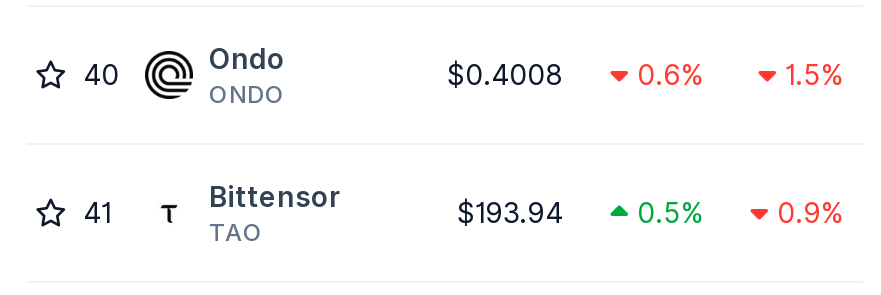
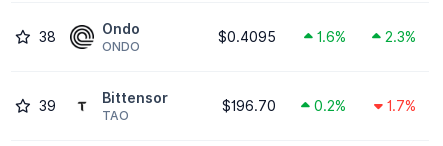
- 40
+ 38

- $0.4008
+ $0.4095

- 0.6%
+ 1.6%

- 1.5%
+ 2.3%

- 41
+ 39

- $193.94
+ $196.70

- 0.5%
+ 0.2%

- 0.9%
+ 1.7%
